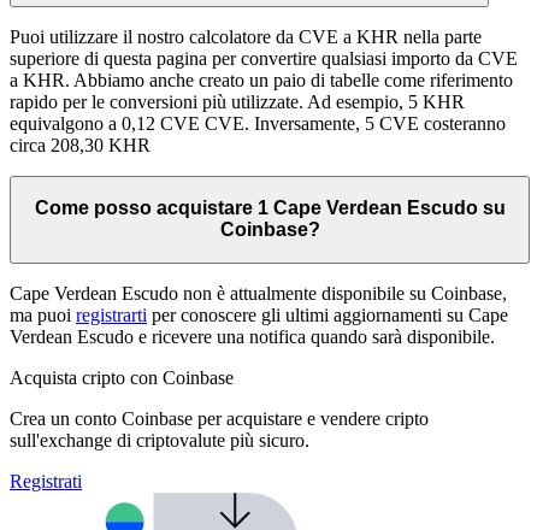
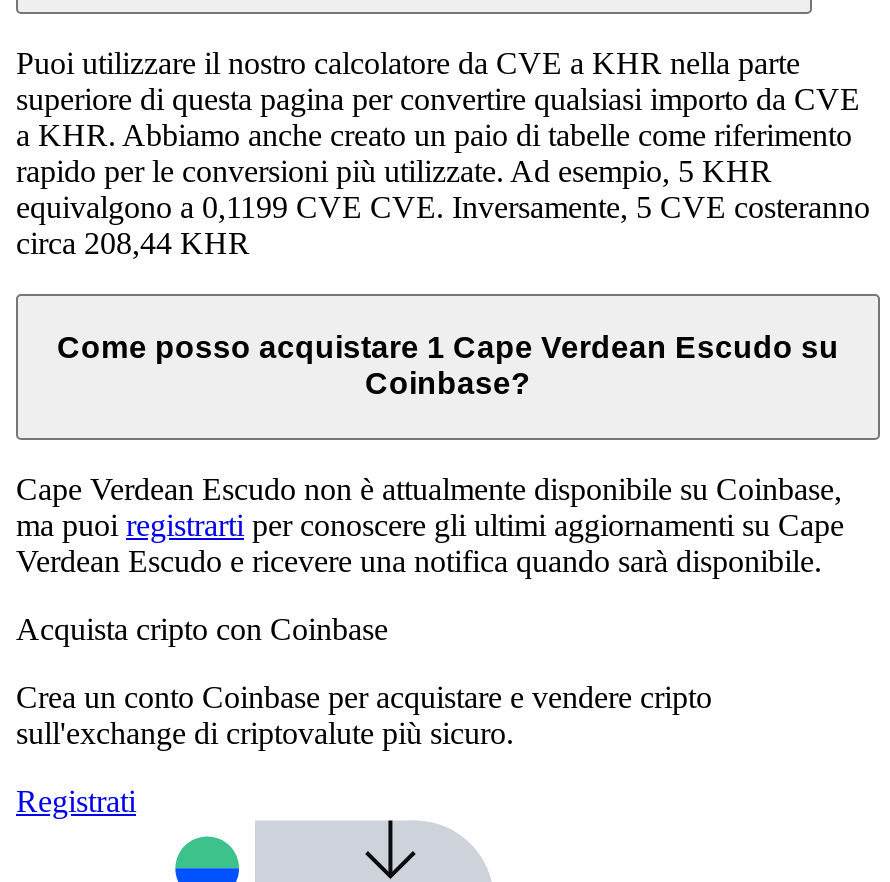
- equivalgono a 0,12 CVE CVE. Inversamente, 5 CVE costeranno
+ equivalgono a 0,1199 CVE CVE. Inversamente, 5 CVE costeranno

- circa 208,30 KHR
+ circa 208,44 KHR
